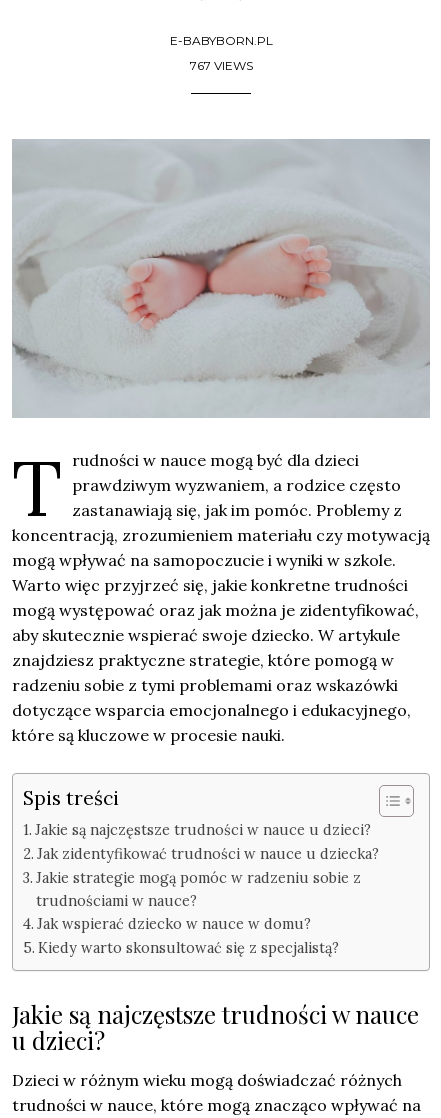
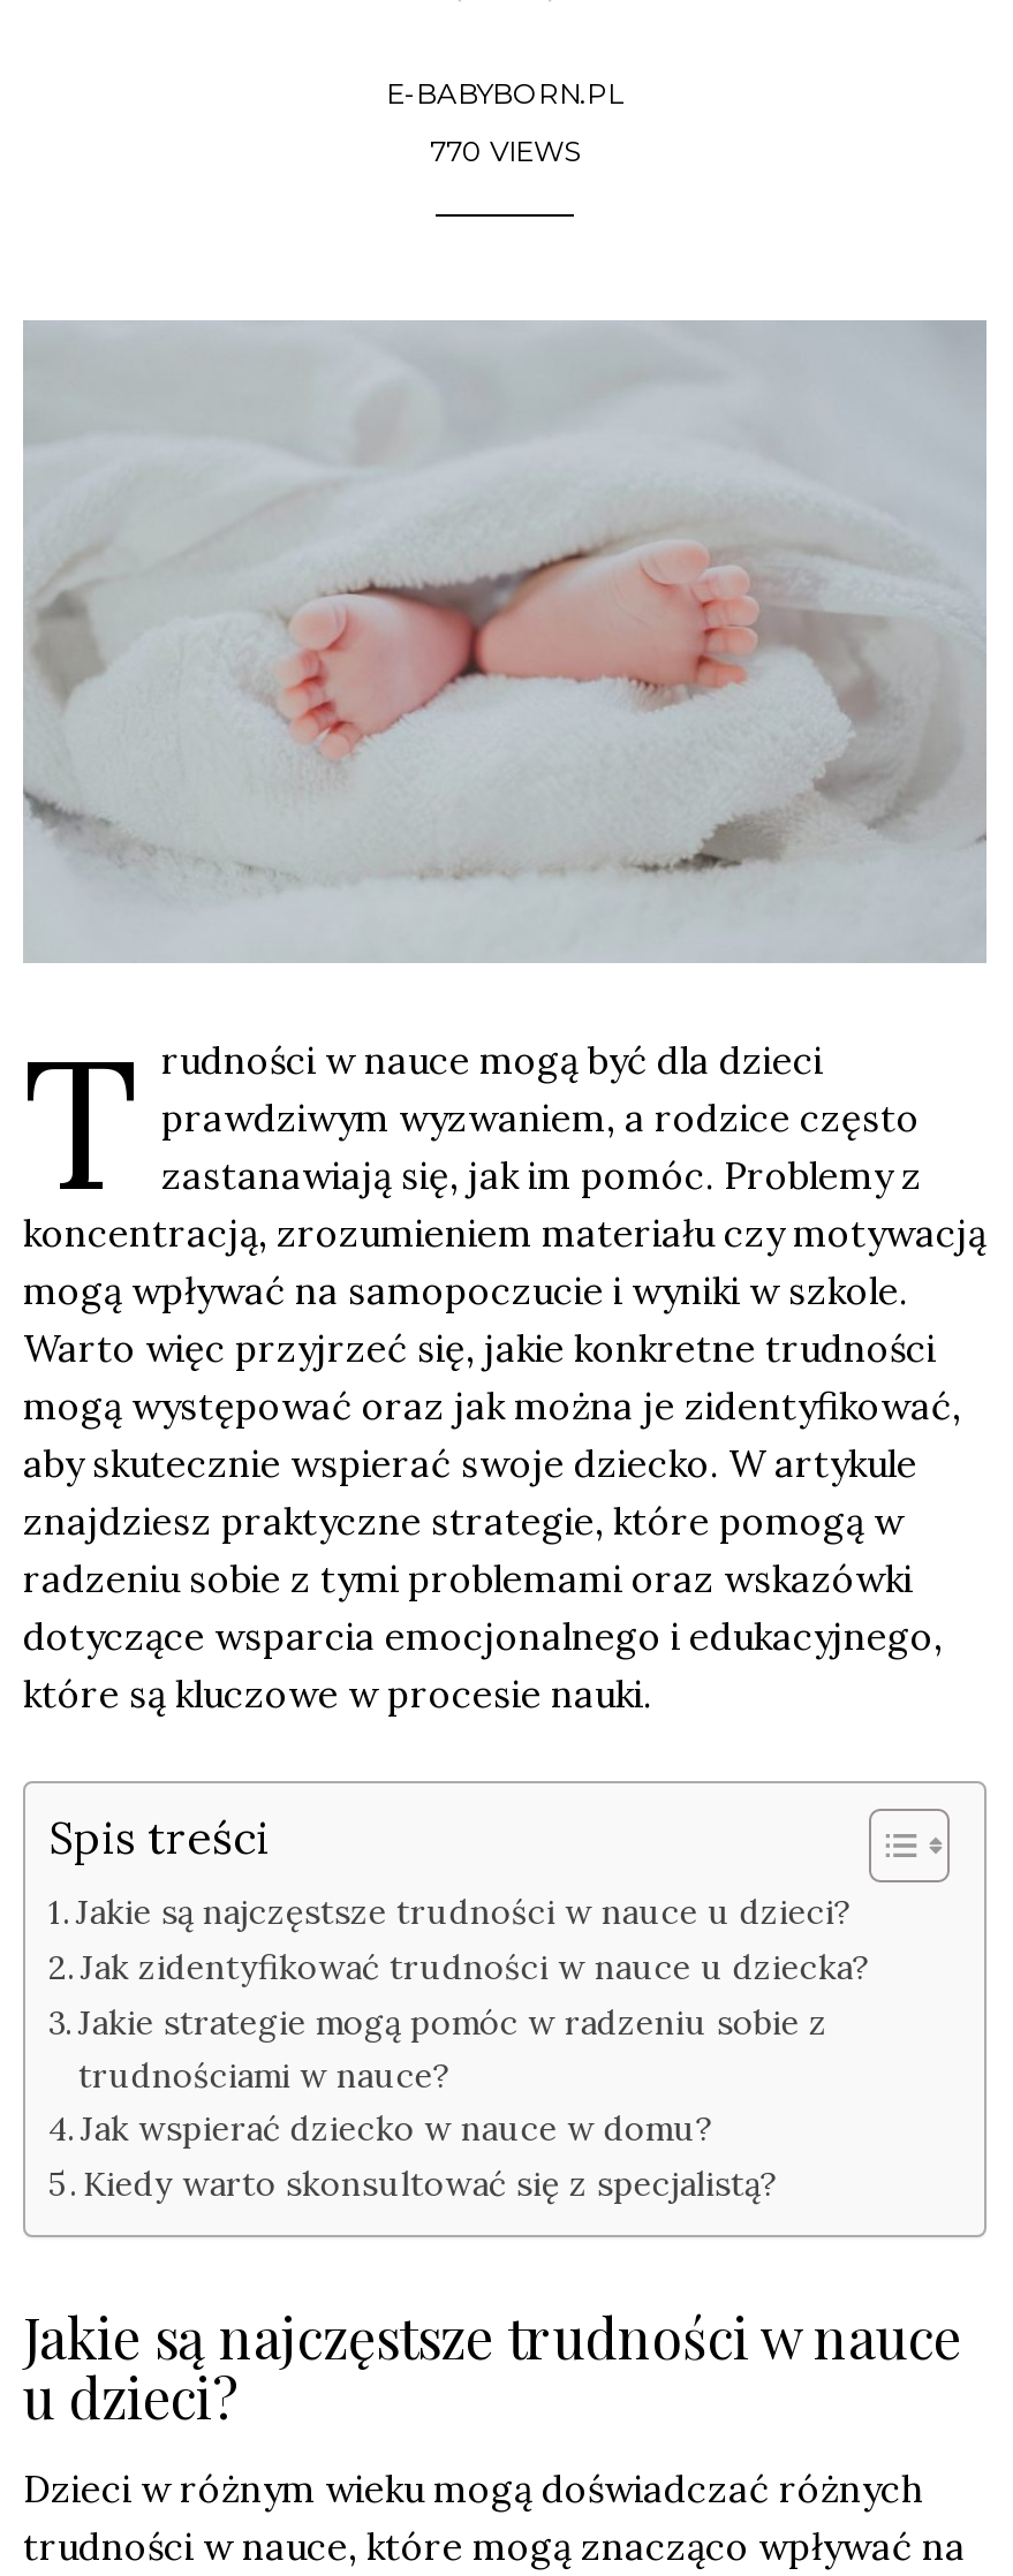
- 767 VIEWS
+ 770 VIEWS
